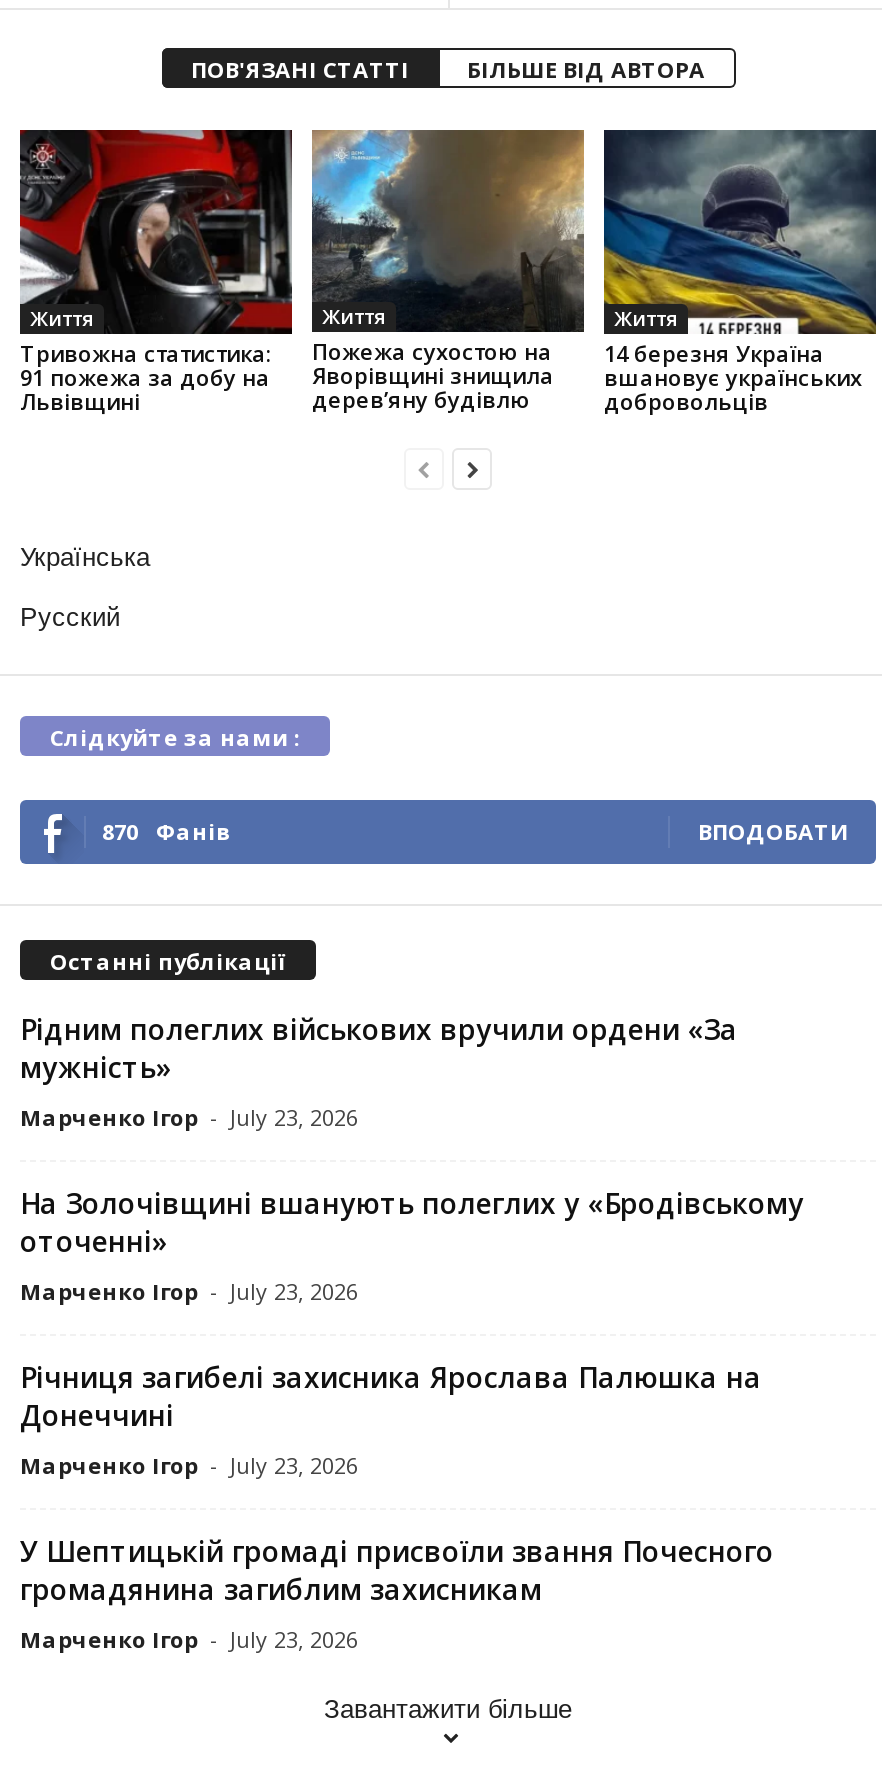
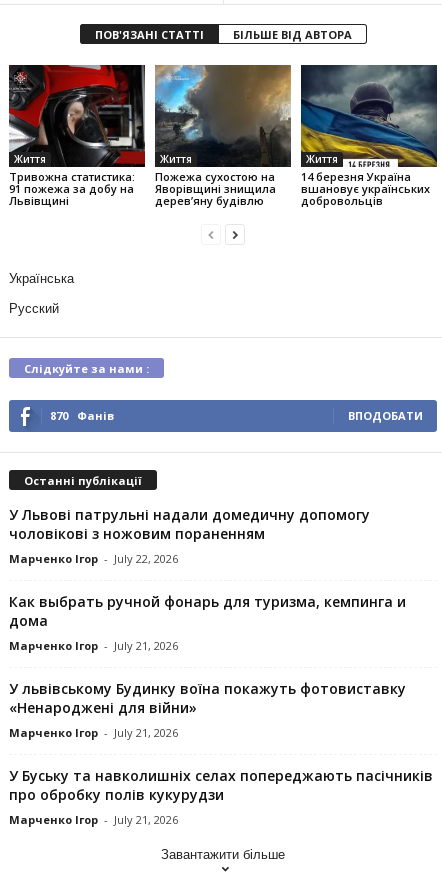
- Рідним полеглих військових вручили ордени «За
- мужність»
- Марченко Ігор - July 23, 2026
+ У Львові патрульні надали домедичну допомогу
+ чоловікові з ножовим пораненням
+ Марченко Ігор - July 22, 2026

- На Золочівщині вшанують полеглих у «Бродівському
- оточенні»
- Марченко Ігор - July 23, 2026
+ Как выбрать ручной фонарь для туризма, кемпинга и
+ дома
+ Марченко Ігор - July 21, 2026

- Річниця загибелі захисника Ярослава Палюшка на
- Донеччині
- Марченко Ігор - July 23, 2026
+ У львівському Будинку воїна покажуть фотовиставку
+ «Ненароджені для війни»
+ Марченко Ігор - July 21, 2026

- У Шептицькій громаді присвоїли звання Почесного
- громадянина загиблим захисникам
- Марченко Ігор - July 23, 2026
+ У Буську та навколишніх селах попереджають пасічників
+ про обробку полів кукурудзи
+ Марченко Ігор - July 21, 2026
